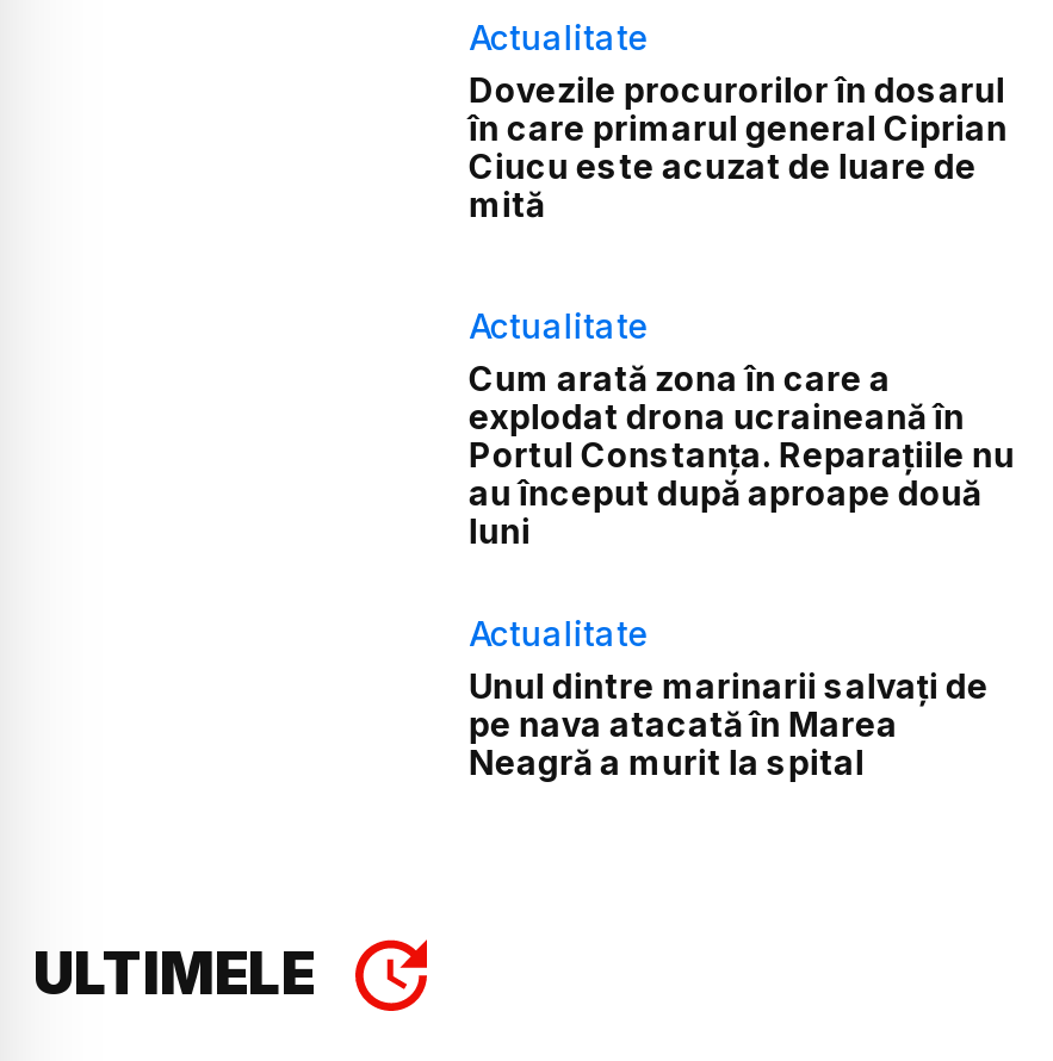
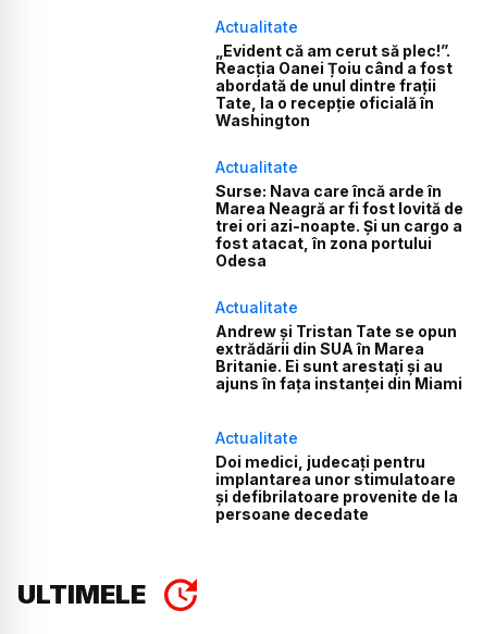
- Dovezile procurorilor în dosarul
- în care primarul general Ciprian
- Ciucu este acuzat de luare de
- mită
+ „Evident că am cerut să plec!”.
+ Reacția Oanei Țoiu când a fost
+ abordată de unul dintre frații
+ Tate, la o recepție oficială în
+ Washington

- Cum arată zona în care a
- explodat drona ucraineană în
- Portul Constanța. Reparațiile nu
- au început după aproape două
- luni
+ Surse: Nava care încă arde în
+ Marea Neagră ar fi fost lovită de
+ trei ori azi-noapte. Și un cargo a
+ fost atacat, în zona portului
+ Odesa

- Unul dintre marinarii salvați de
- pe nava atacată în Marea
- Neagră a murit la spital
+ Andrew și Tristan Tate se opun
+ extrădării din SUA în Marea
+ Britanie. Ei sunt arestați și au
+ ajuns în fața instanței din Miami
+ Actualitate
+ Doi medici, judecați pentru
+ implantarea unor stimulatoare
+ și defibrilatoare provenite de la
+ persoane decedate
